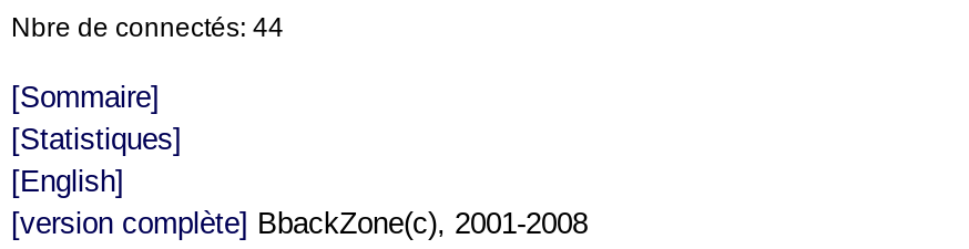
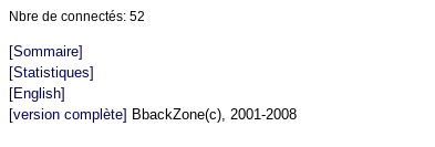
- Nbre de connectés: 44
+ Nbre de connectés: 52
